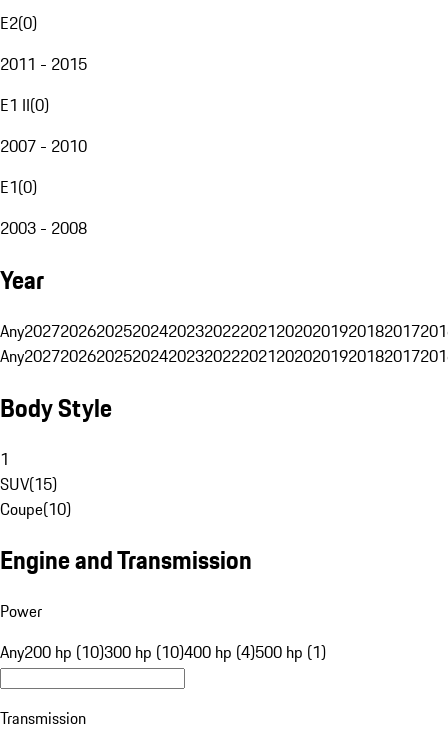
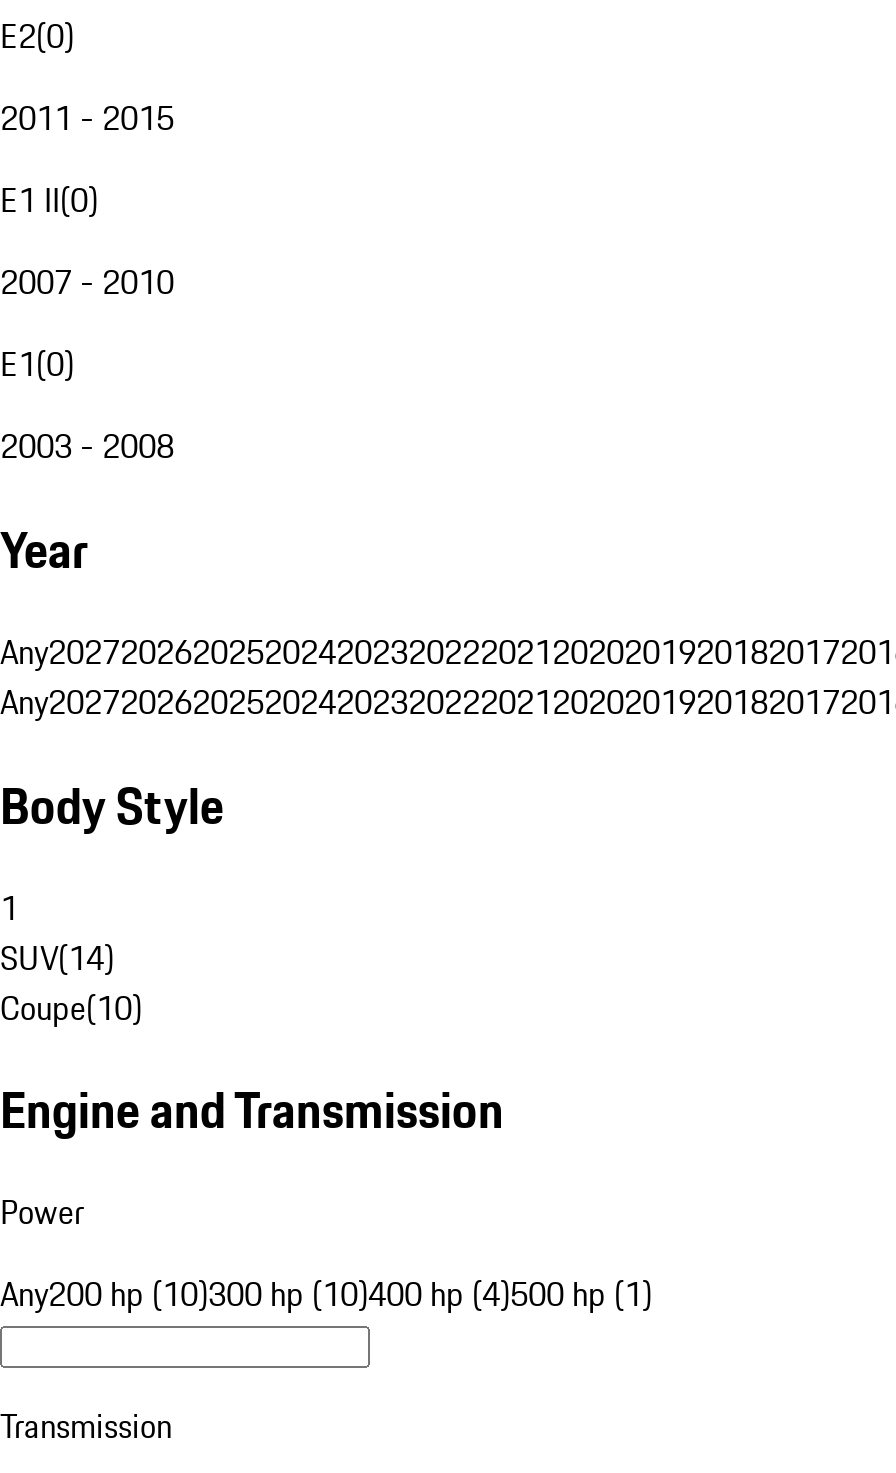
- SUV(15)
+ SUV(14)
